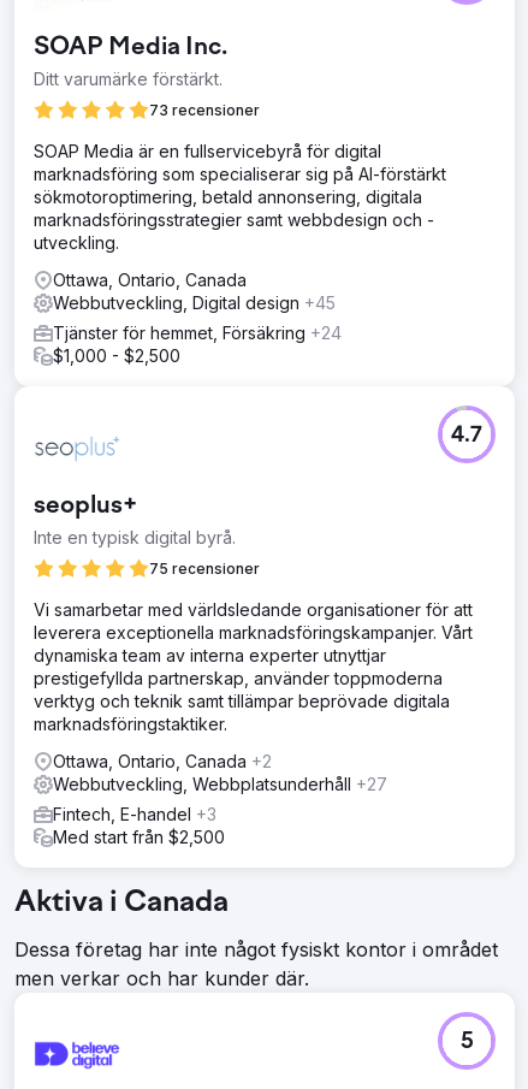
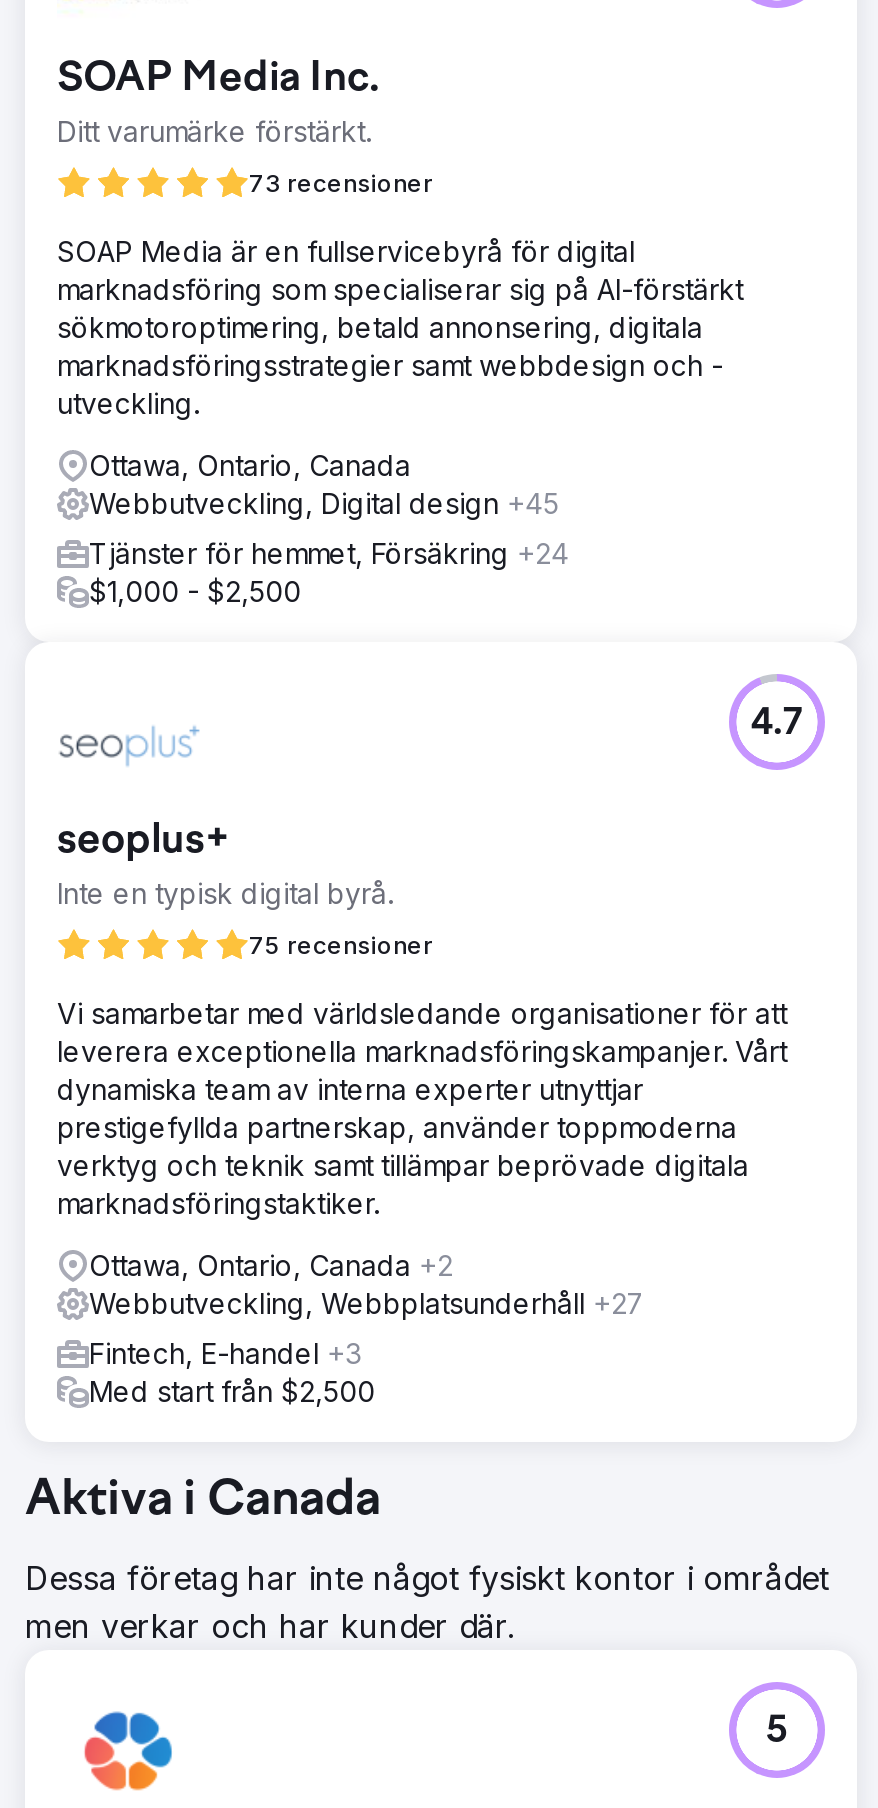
- [image]
+ [image]
